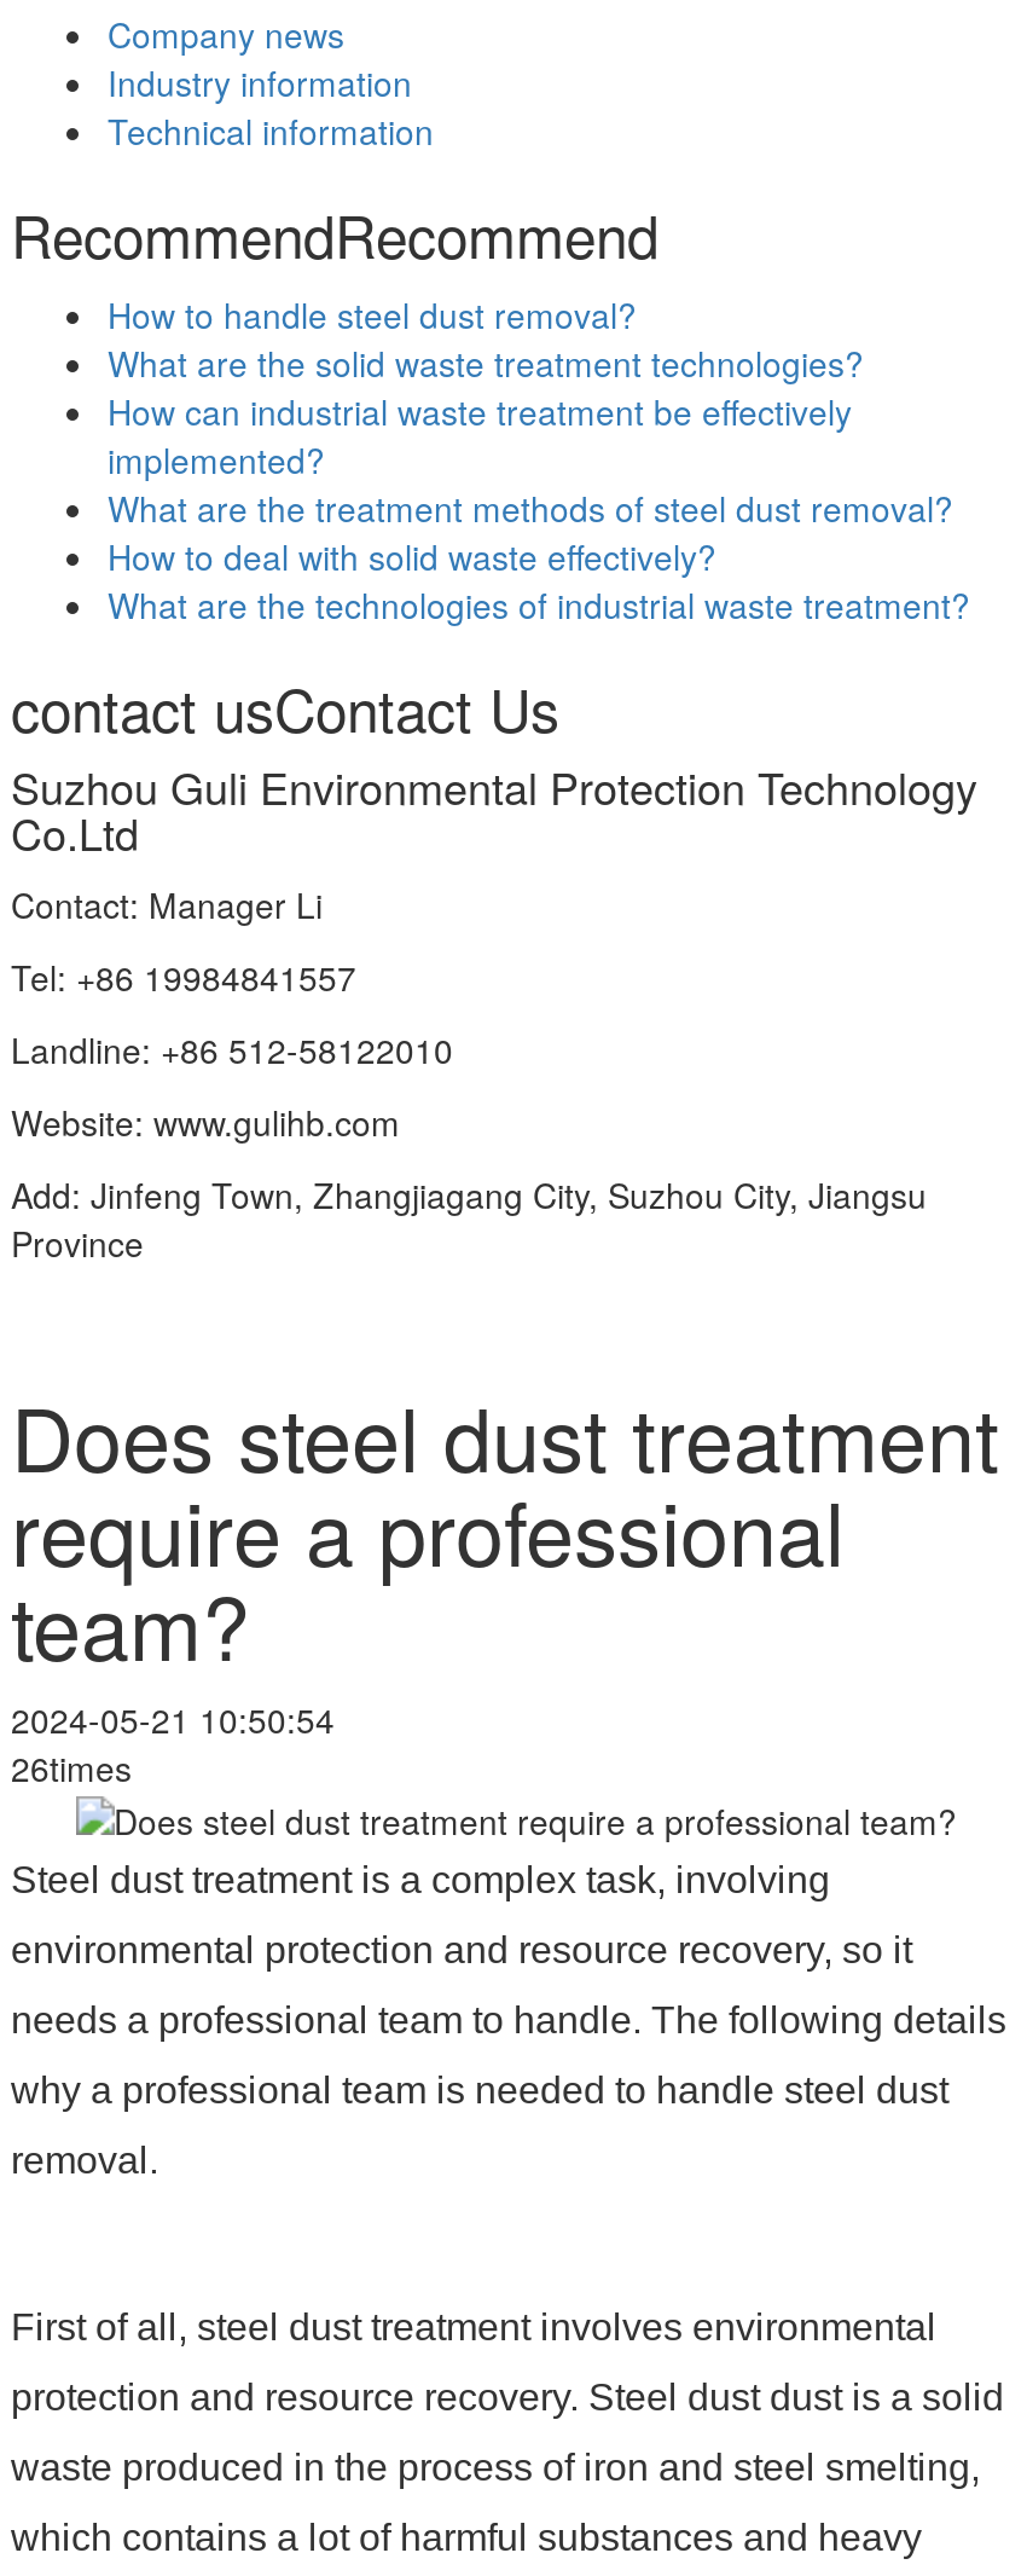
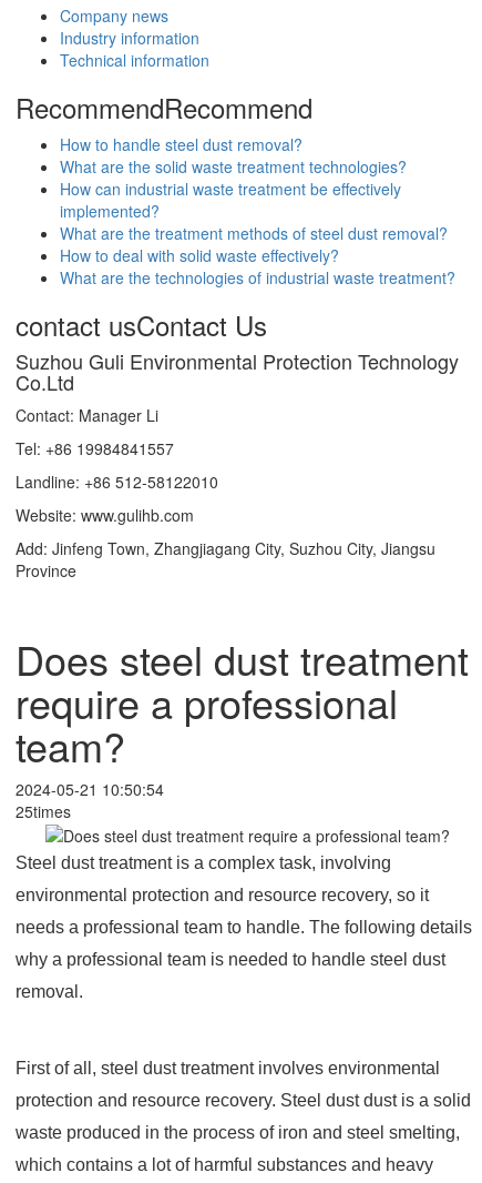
- 26times
+ 25times
